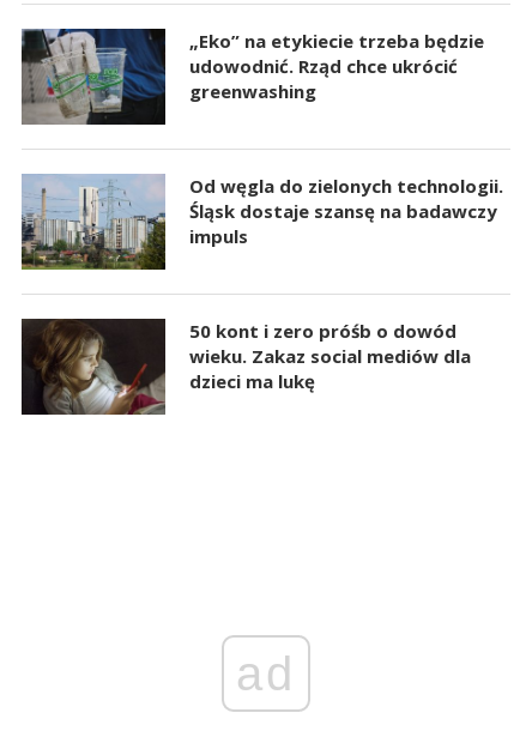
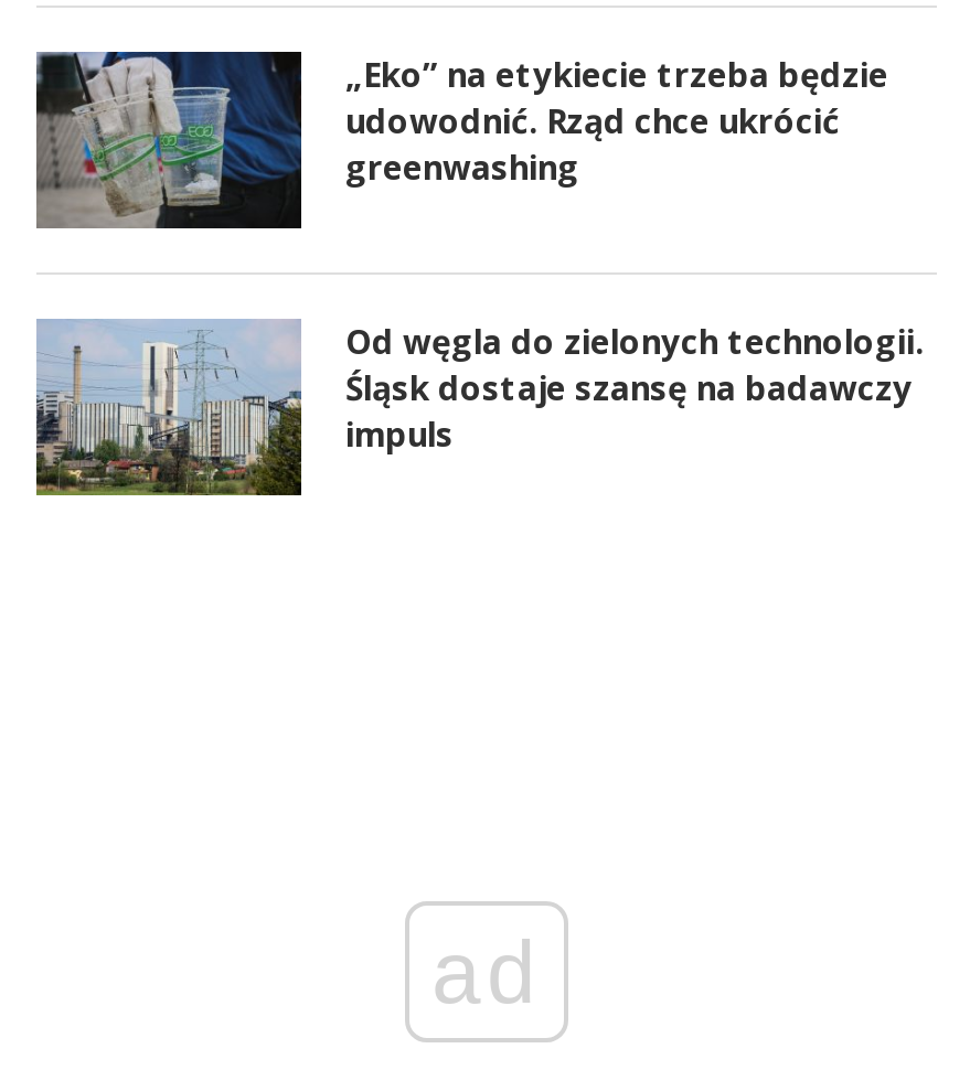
- [image]
- 50 kont i zero próśb o dowód
- wieku. Zakaz social mediów dla
- dzieci ma lukę
